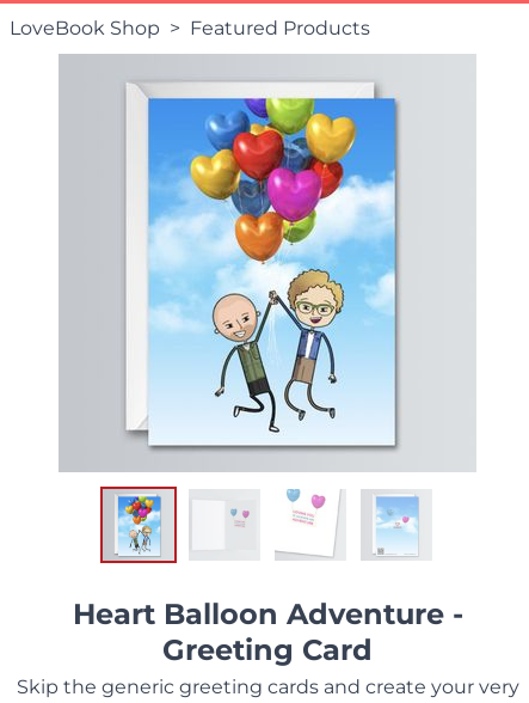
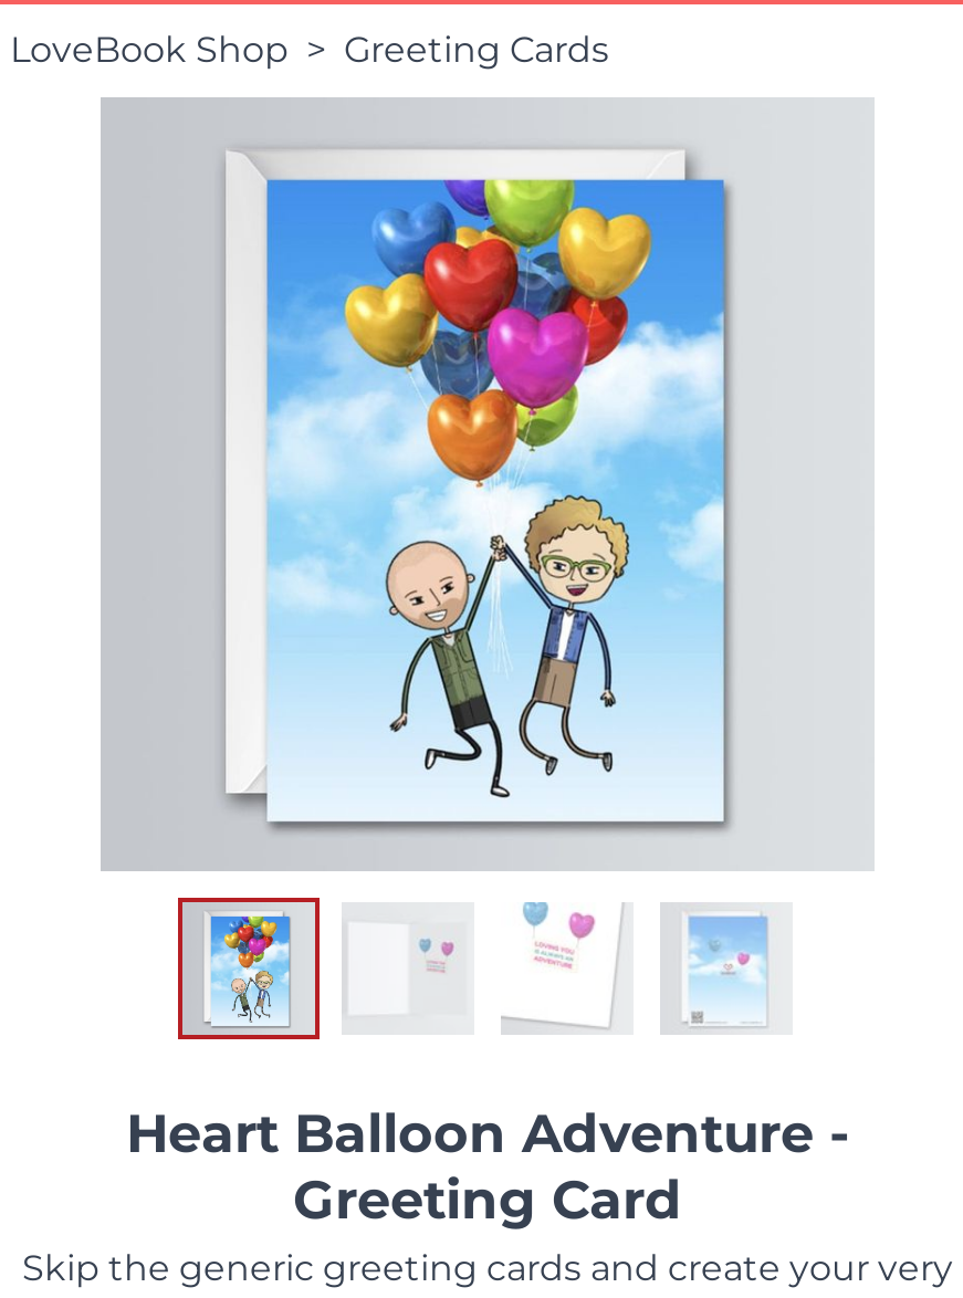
- Featured Products
+ Greeting Cards
